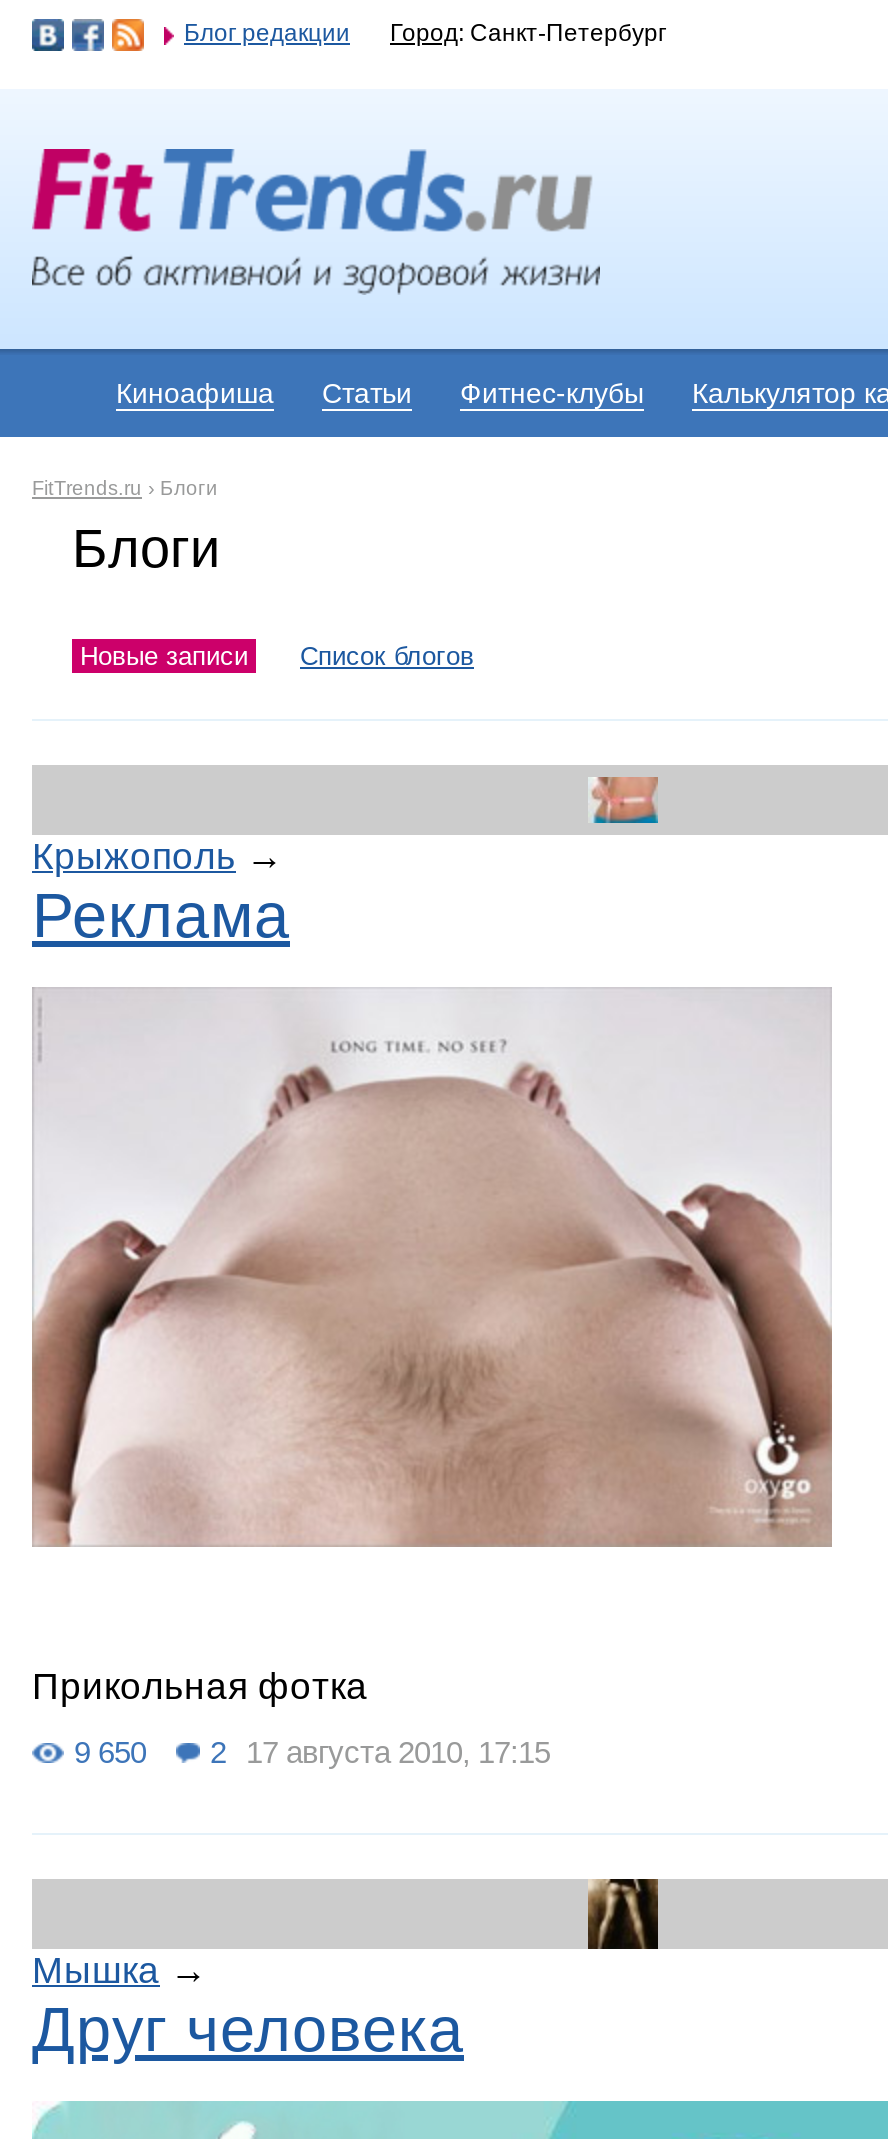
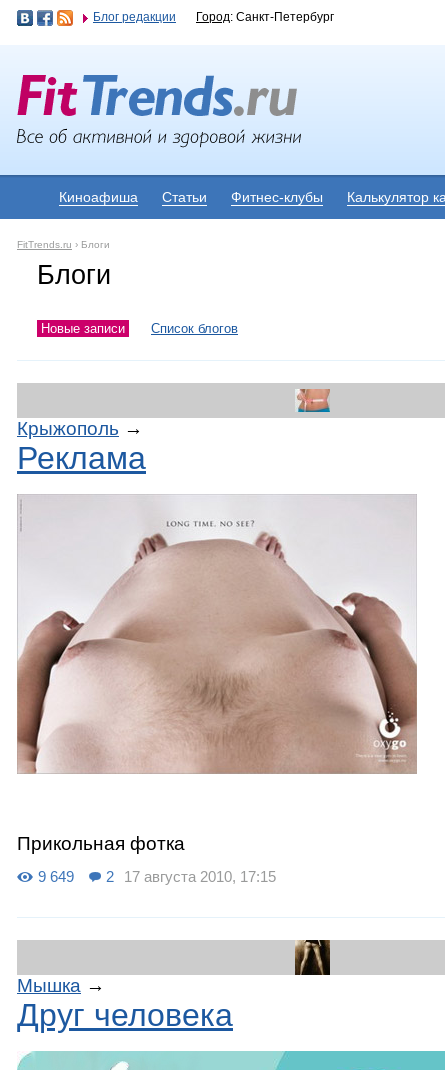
- 9 650 2 17 августа 2010, 17:15
+ 9 649 2 17 августа 2010, 17:15
